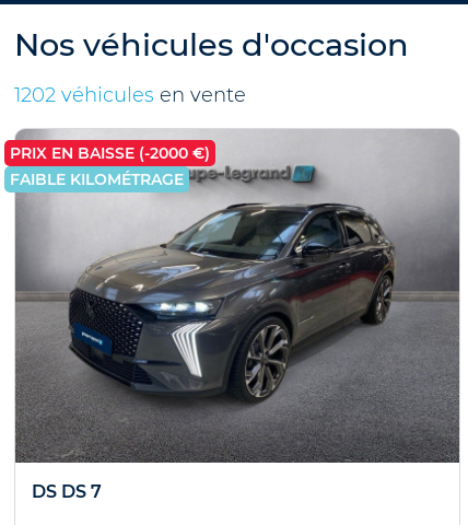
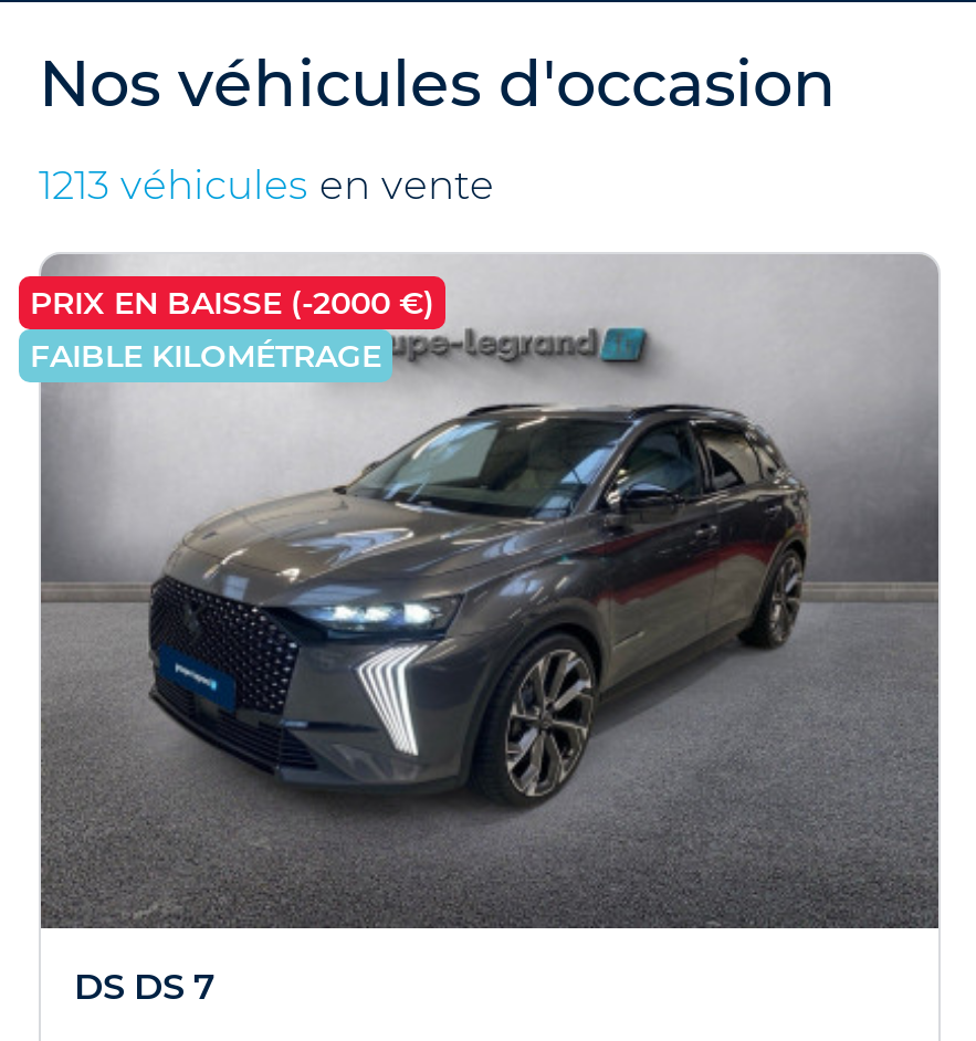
- 1202 véhicules en vente
+ 1213 véhicules en vente
